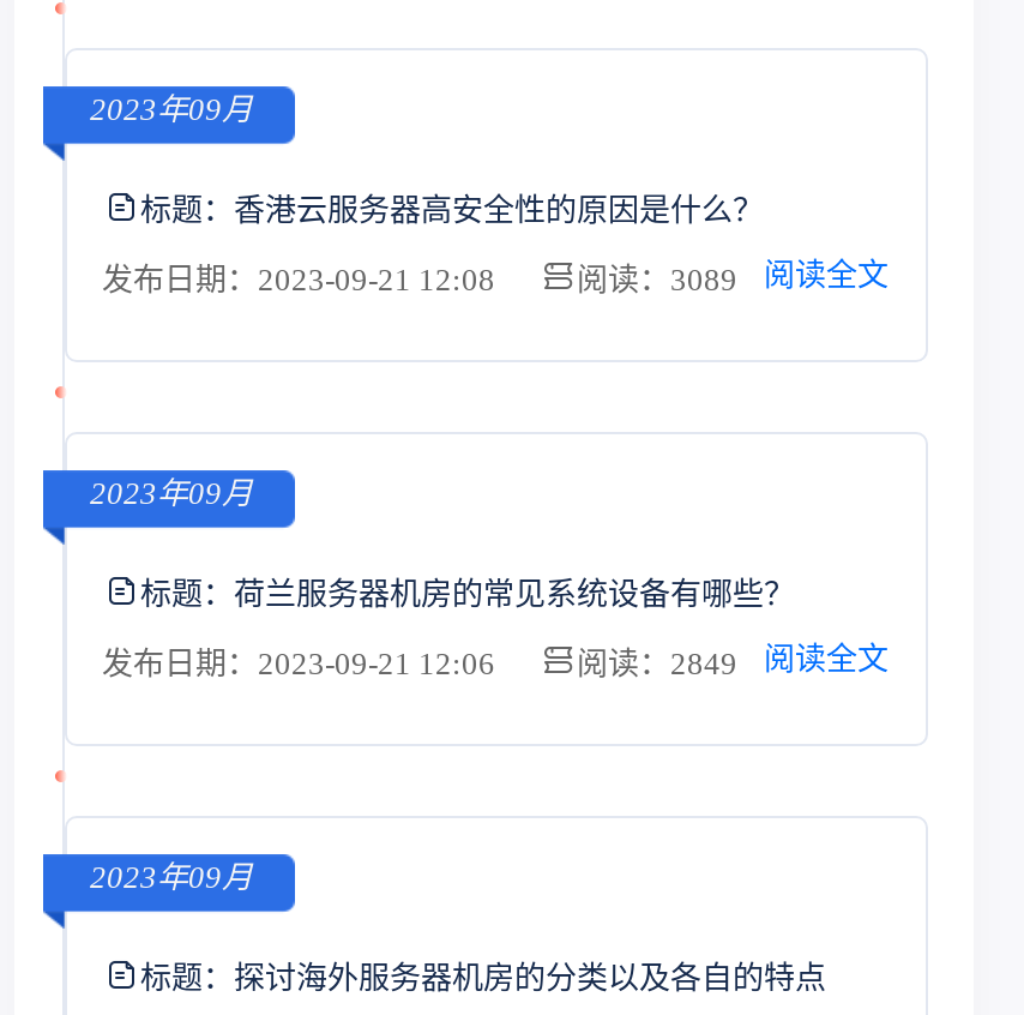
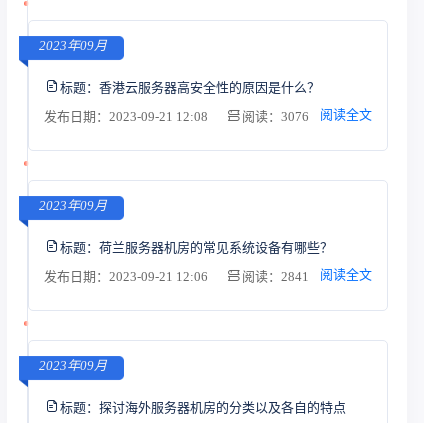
- 阅读：3089 阅读全文
+ 阅读：3076 阅读全文

- 阅读：2849 阅读全文
+ 阅读：2841 阅读全文
